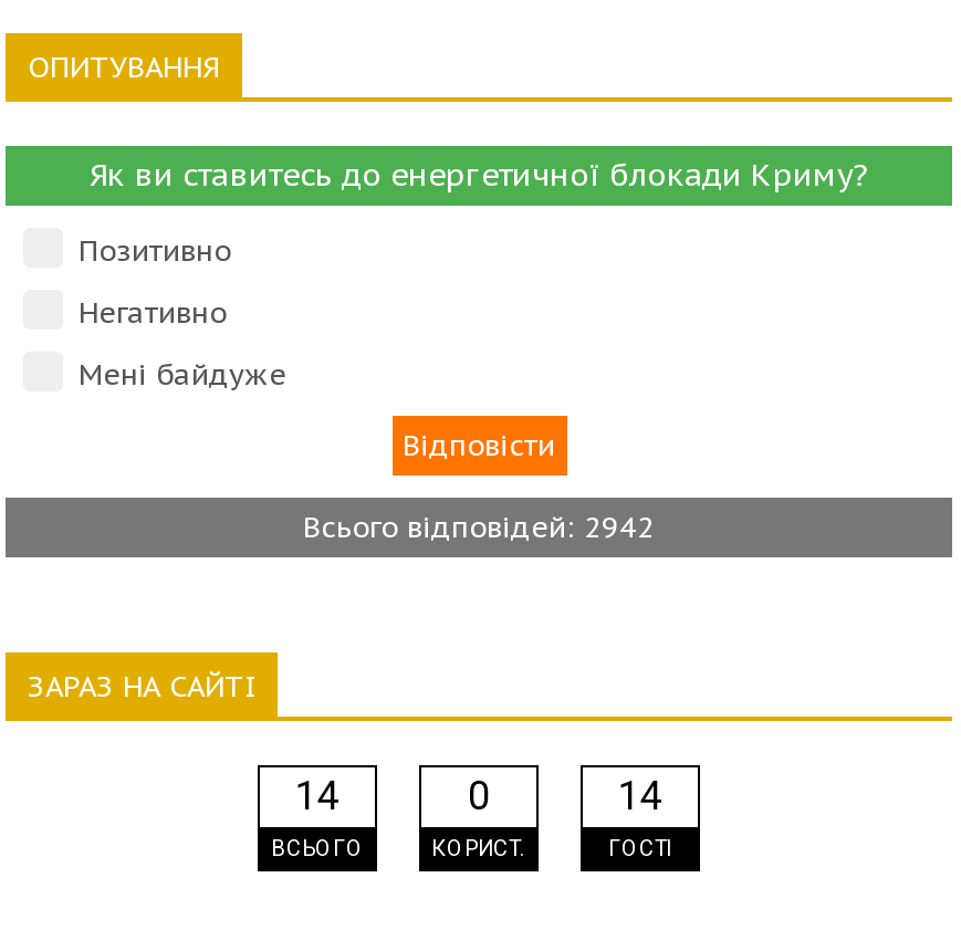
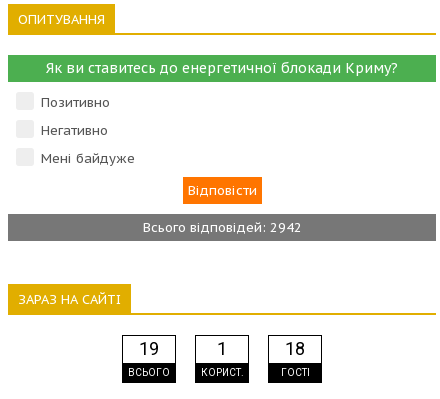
- 14
+ 19

- 0
+ 1

- 14
+ 18
